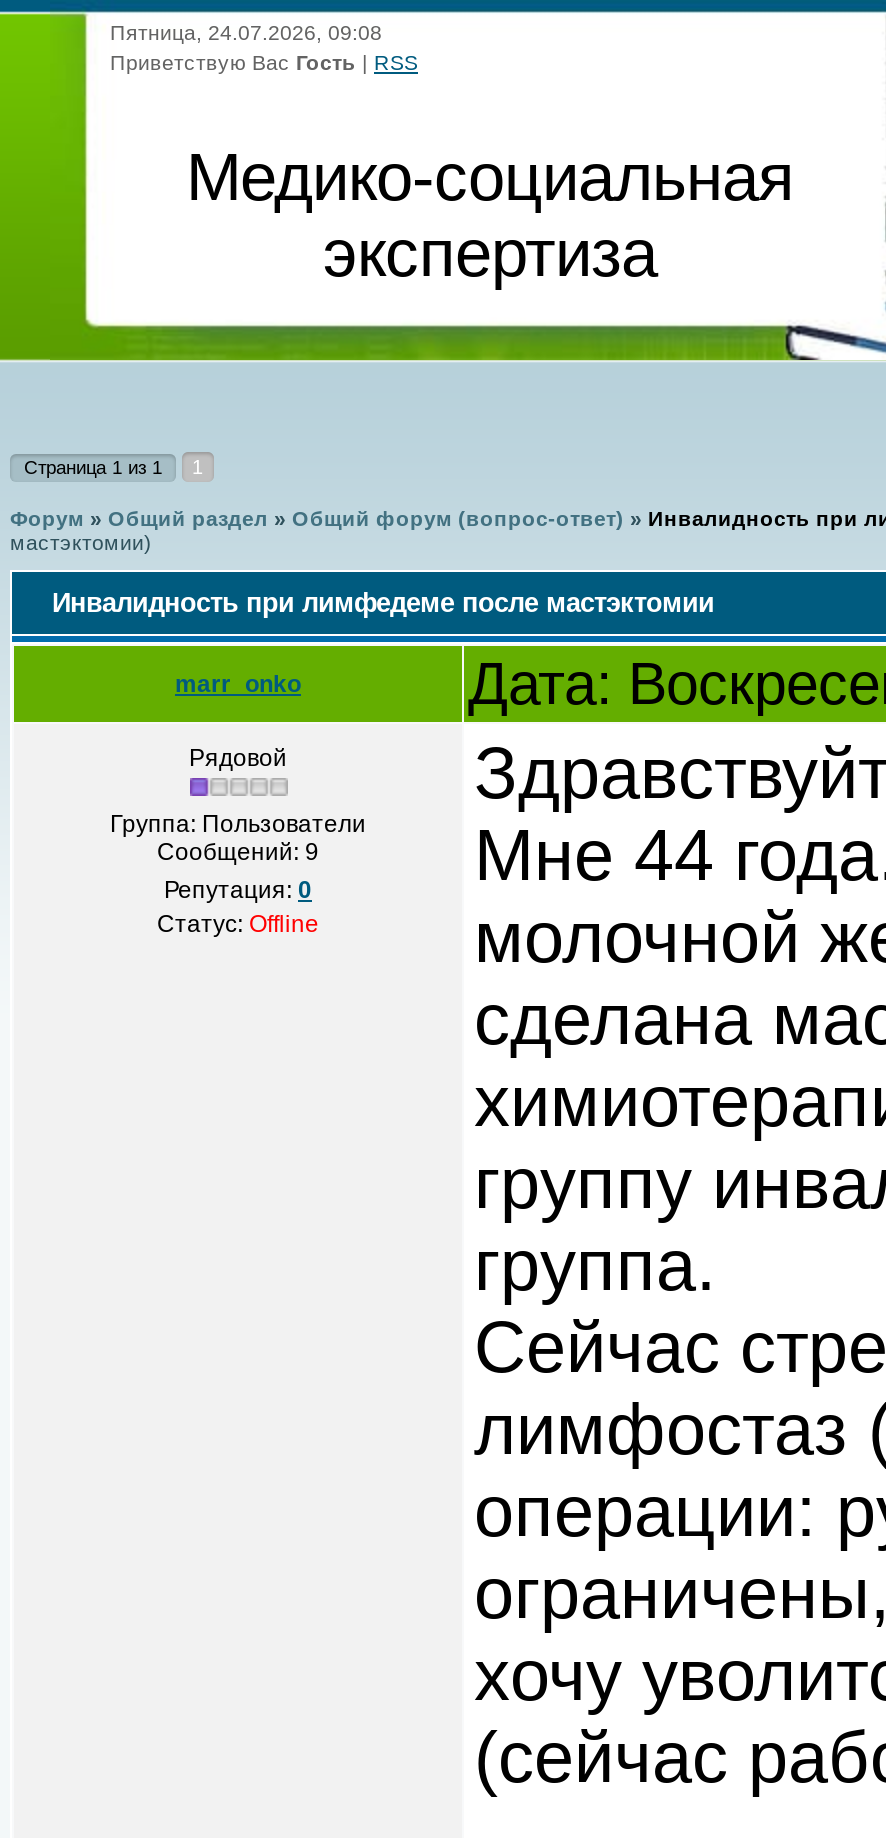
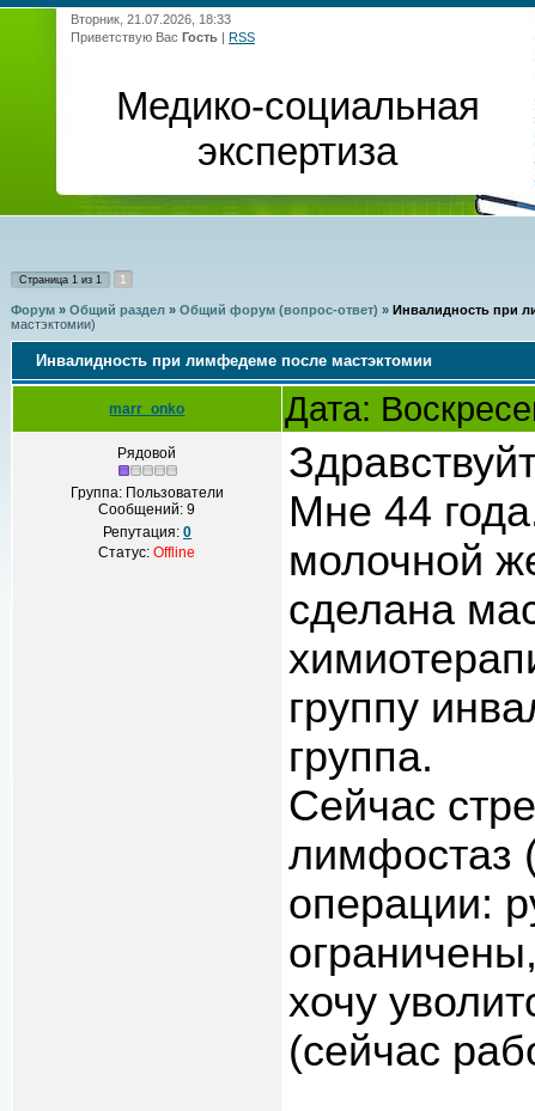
- Пятница, 24.07.2026, 09:08
+ Вторник, 21.07.2026, 18:33
